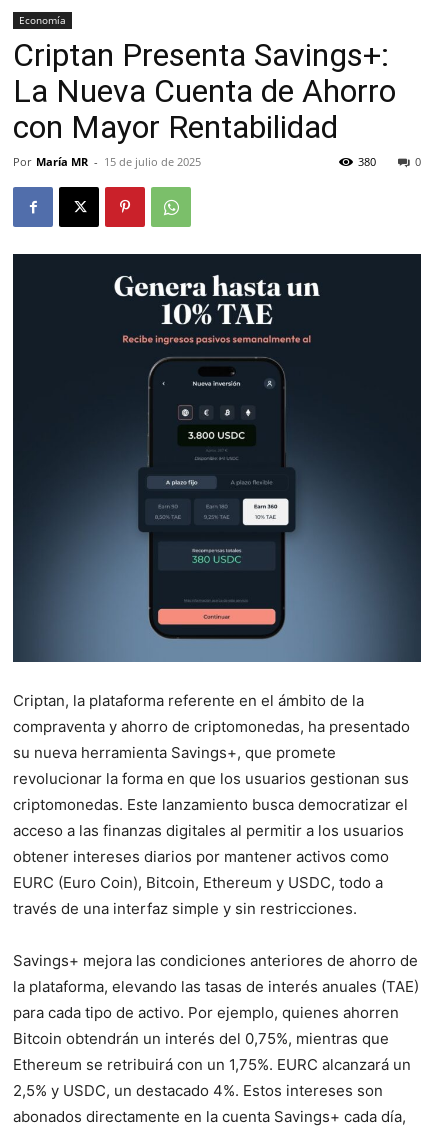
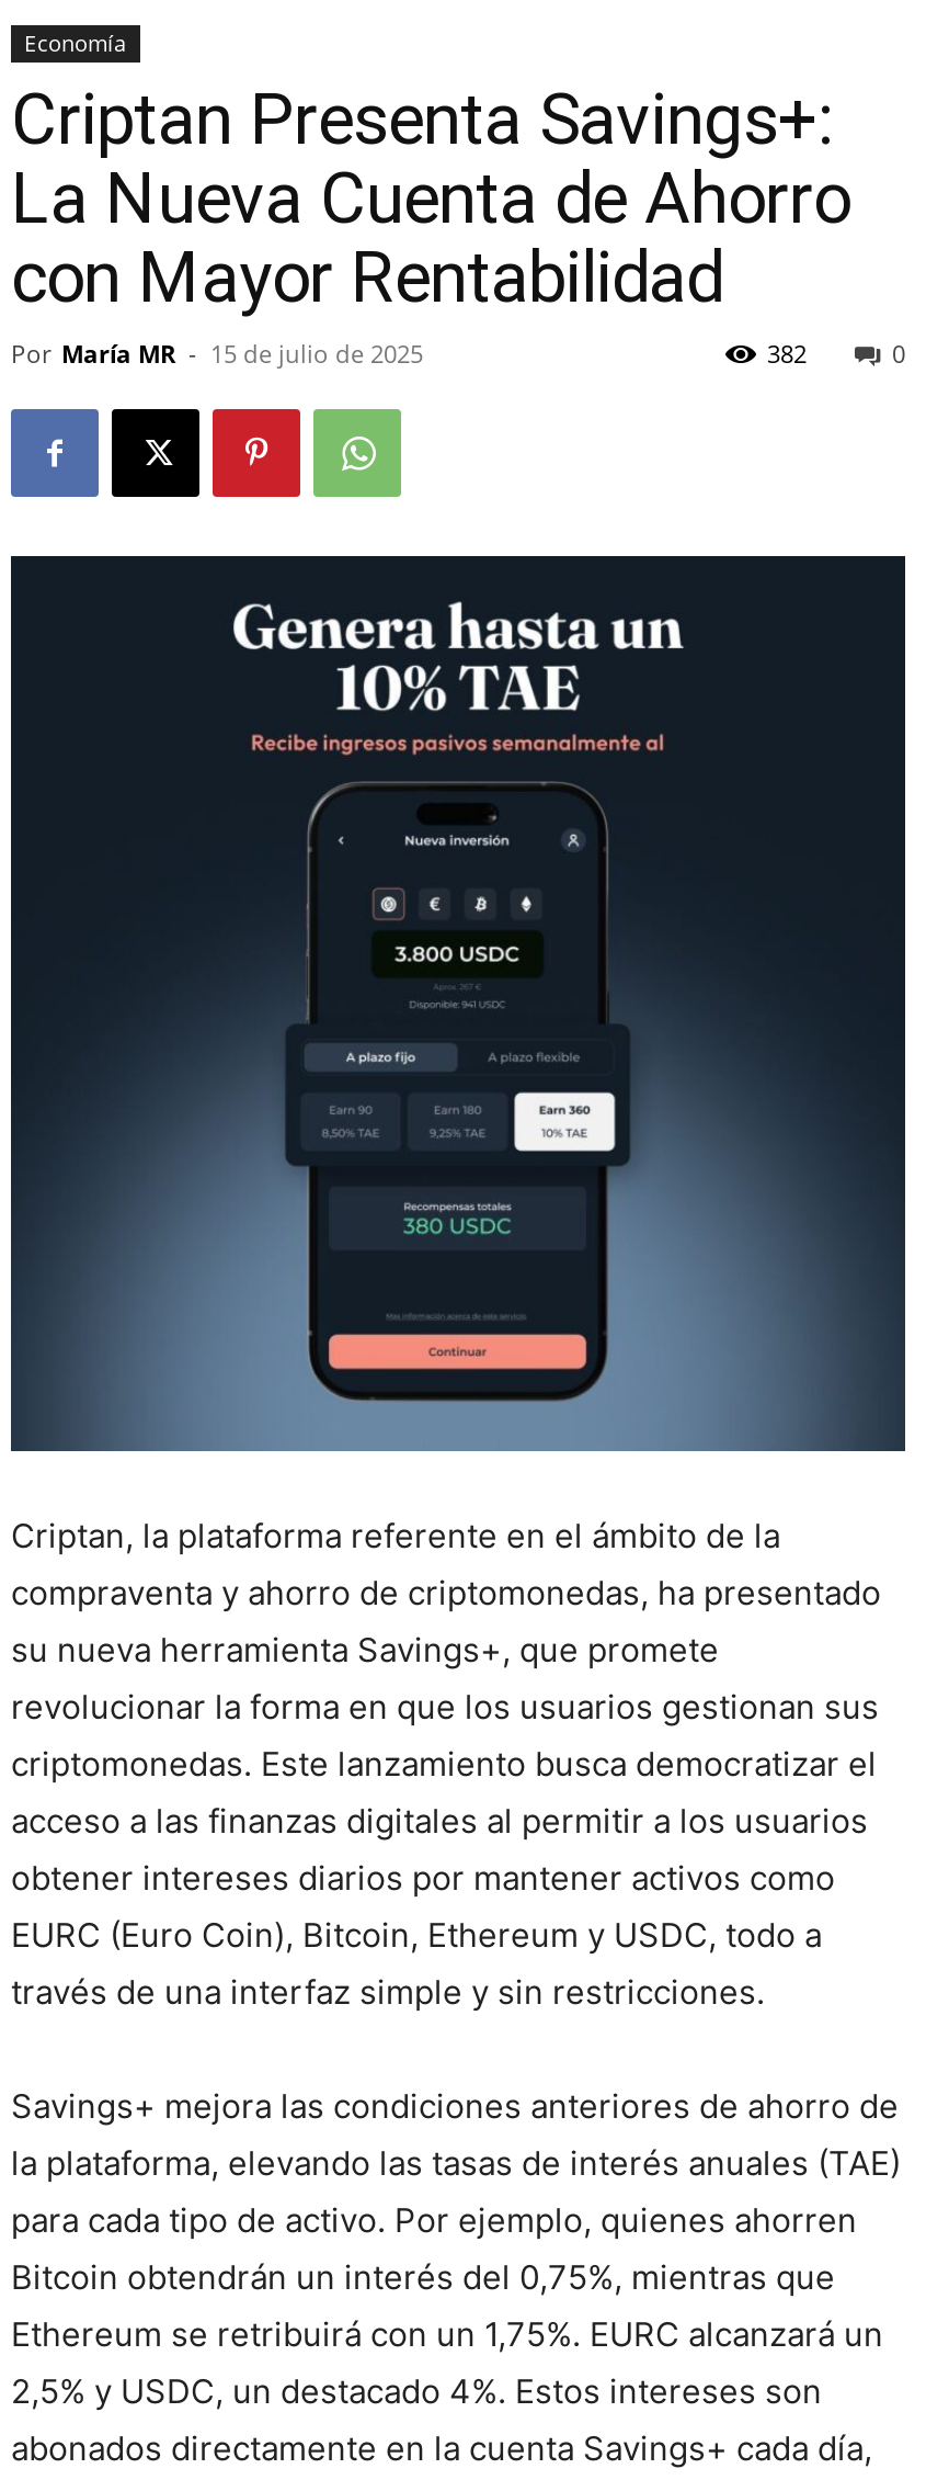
- 380
+ 382
